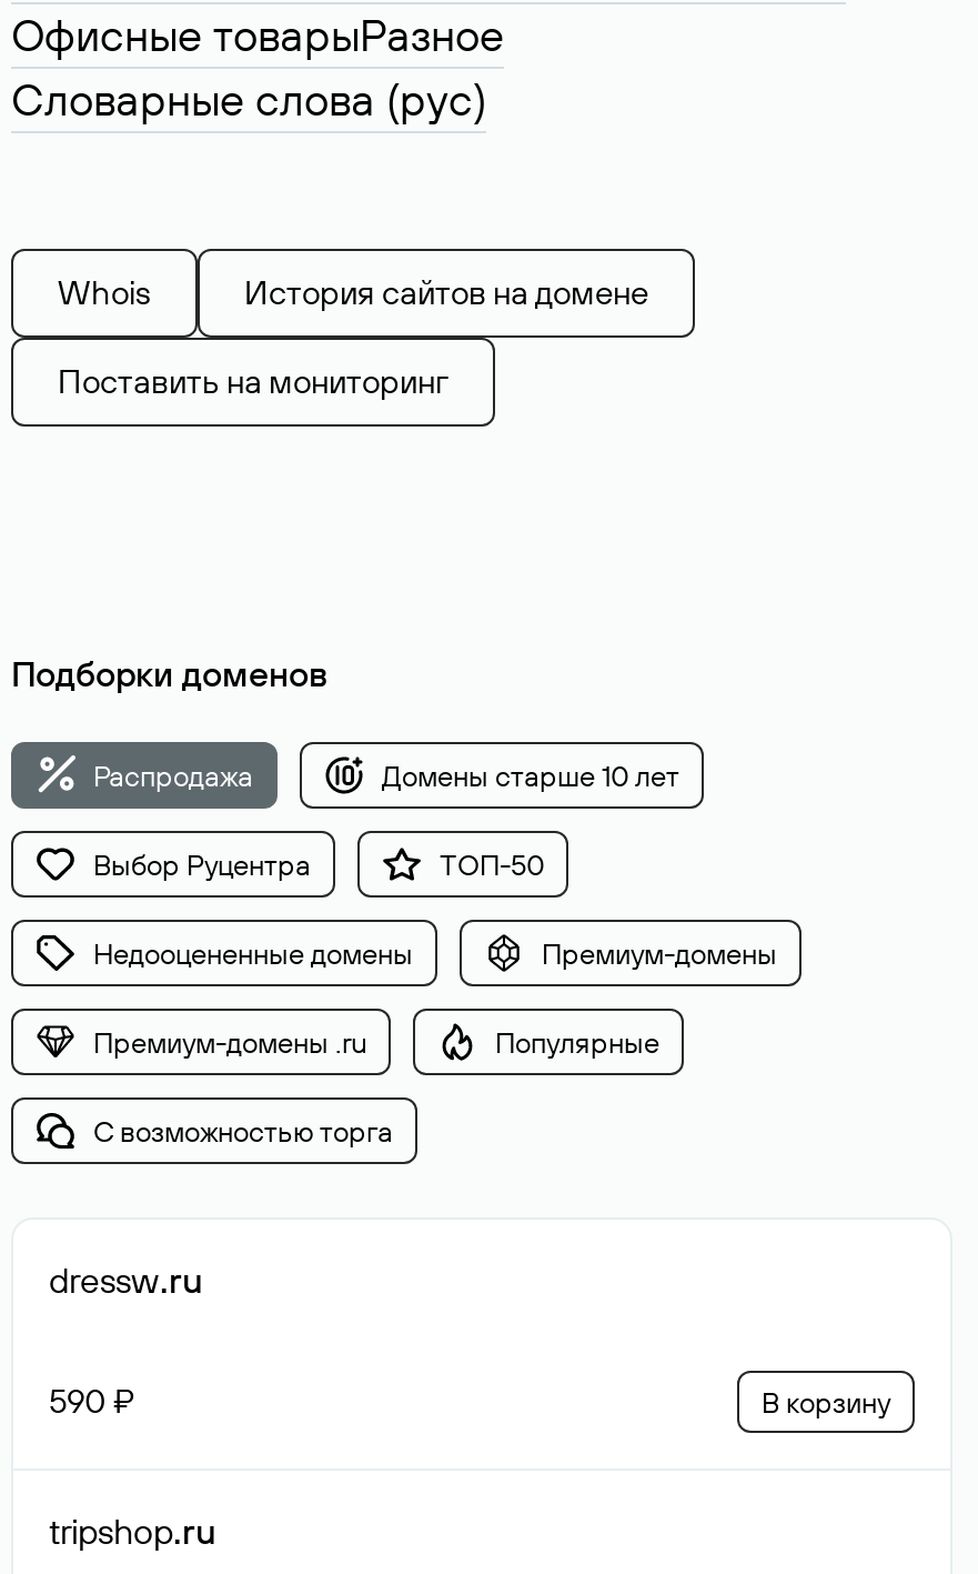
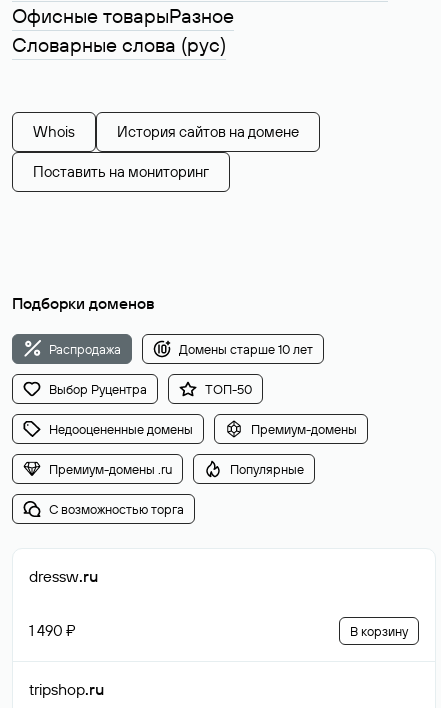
- 590 ₽
+ 1 490 ₽
